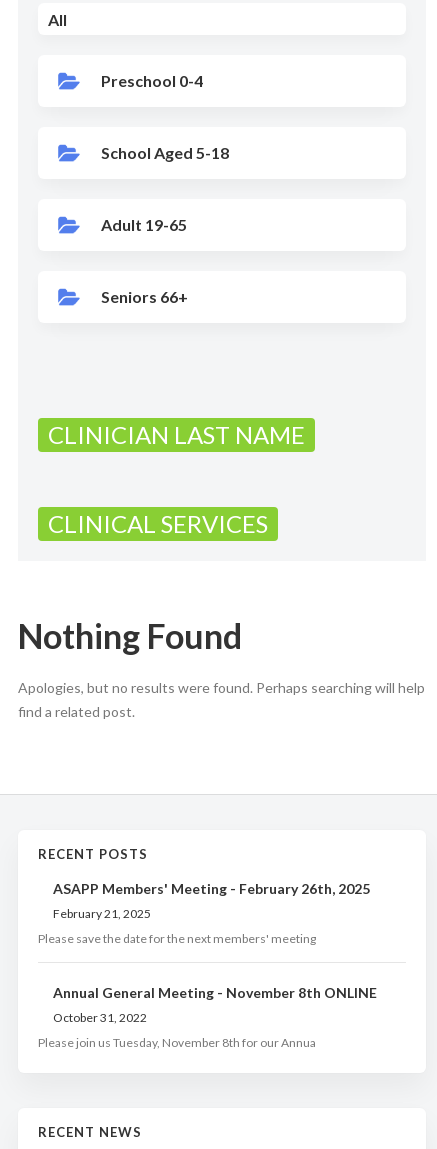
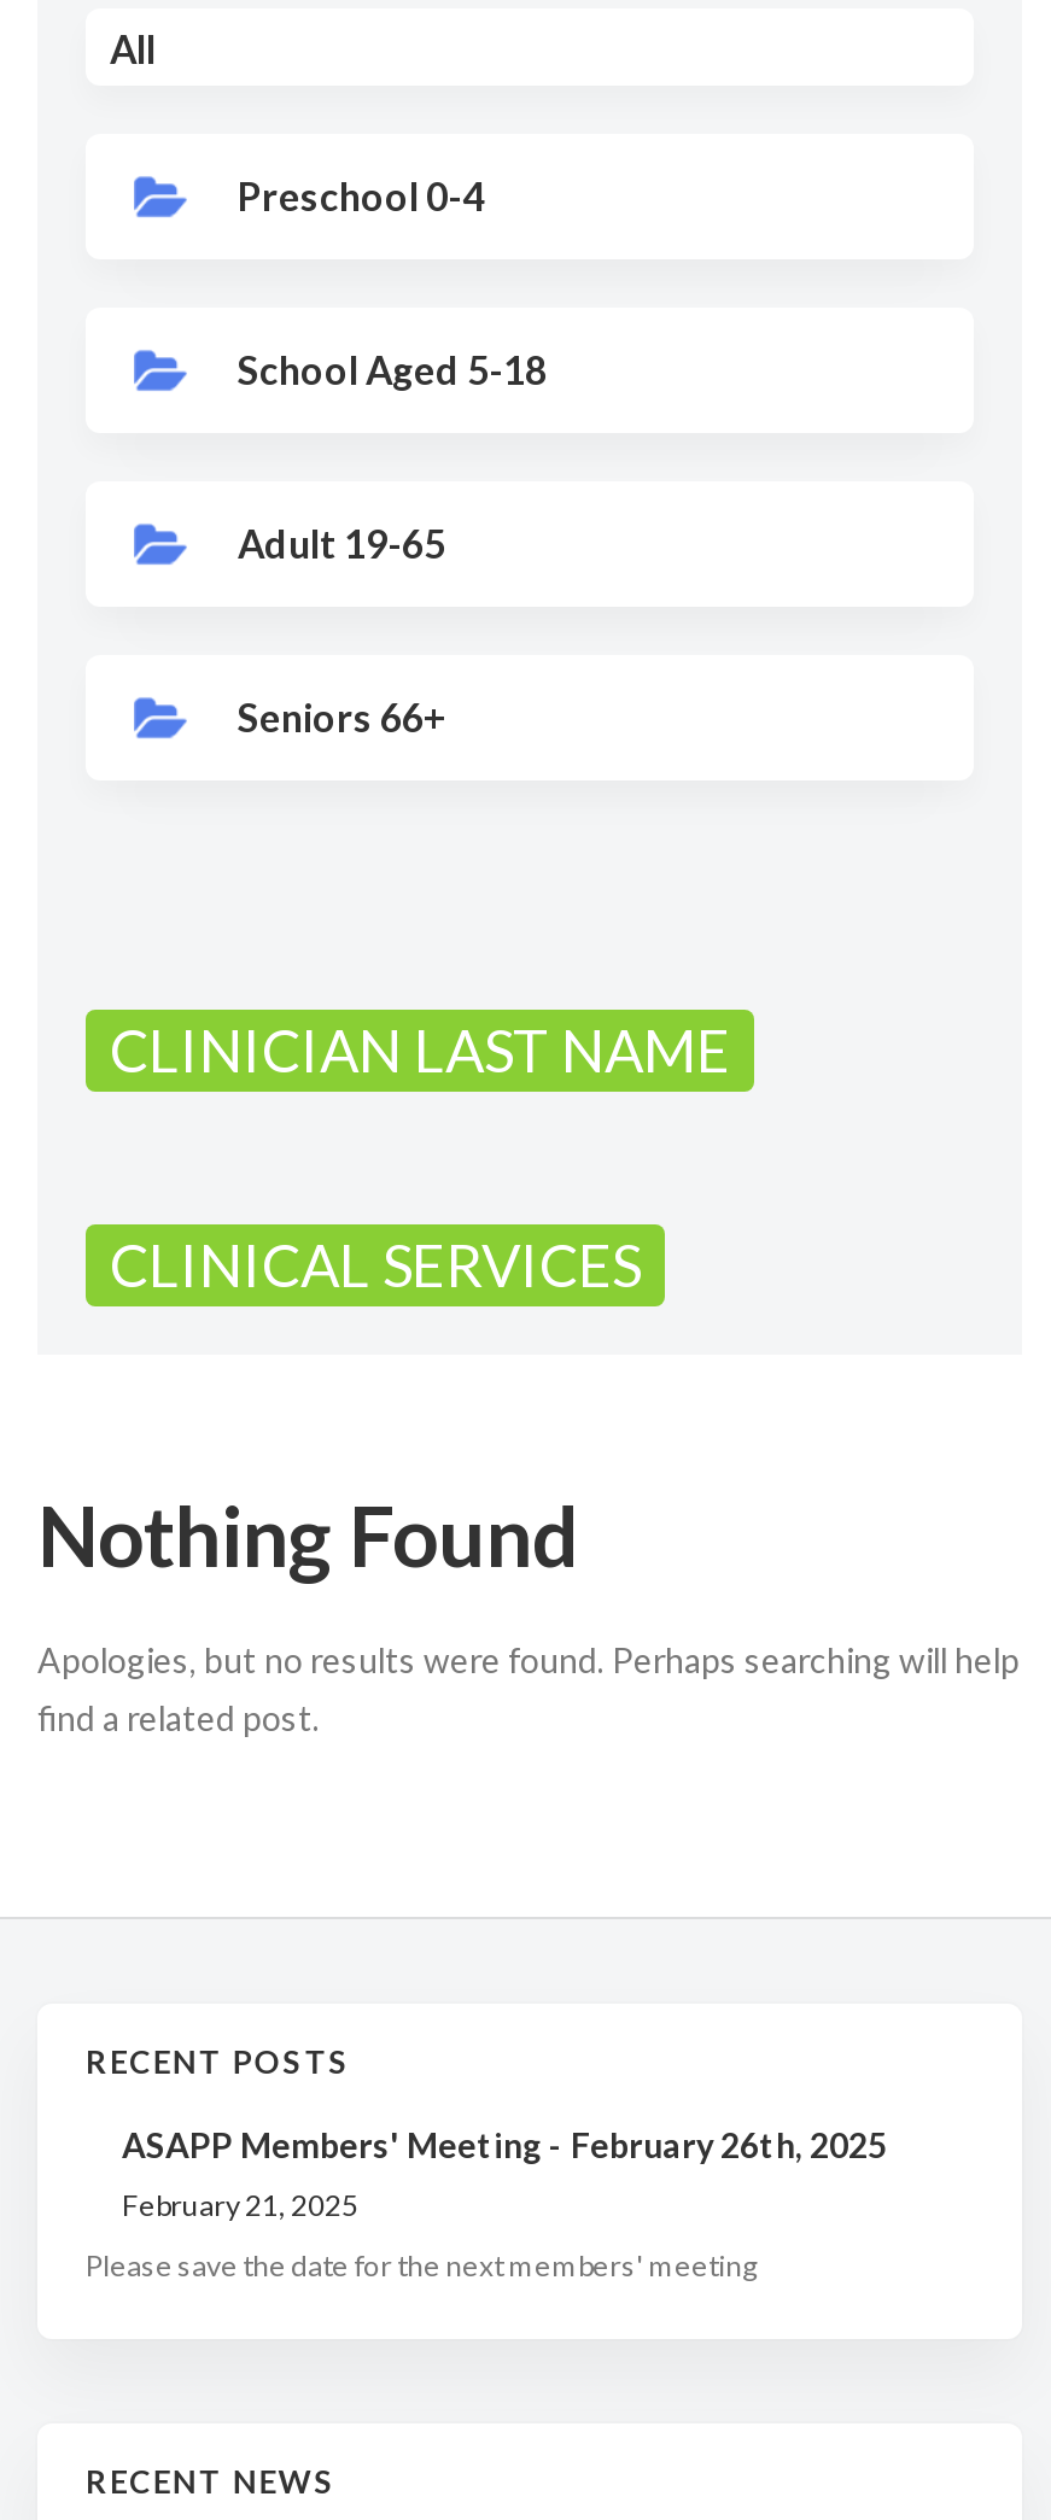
- Annual General Meeting - November 8th ONLINE
- October 31, 2022
- Please join us Tuesday, November 8th for our Annua
